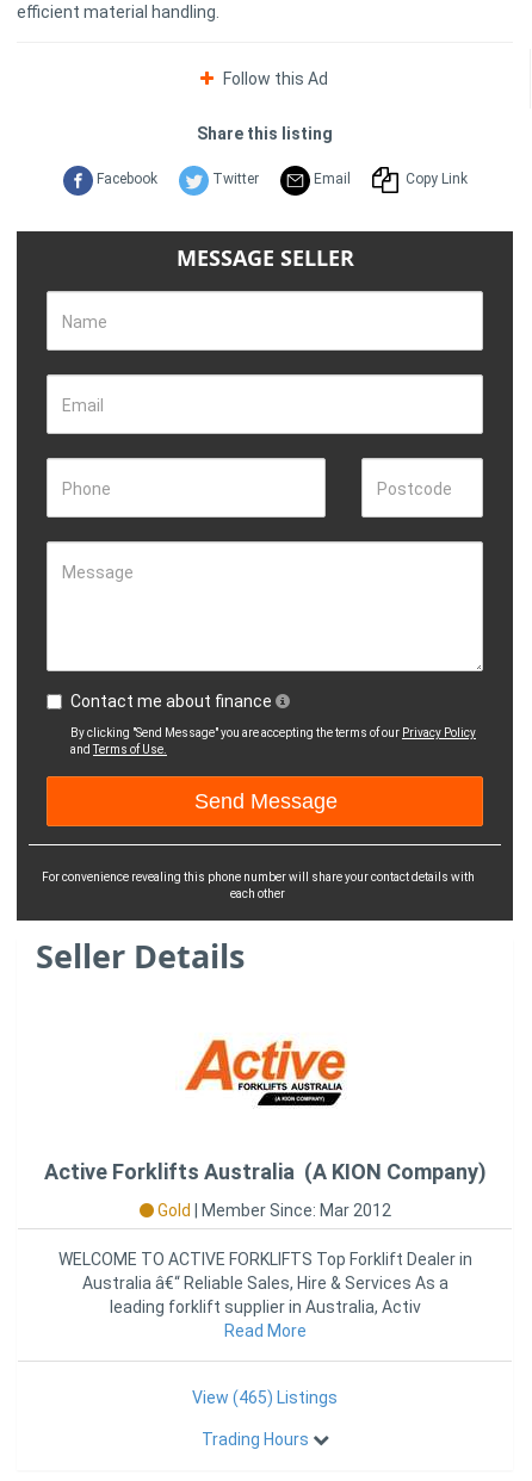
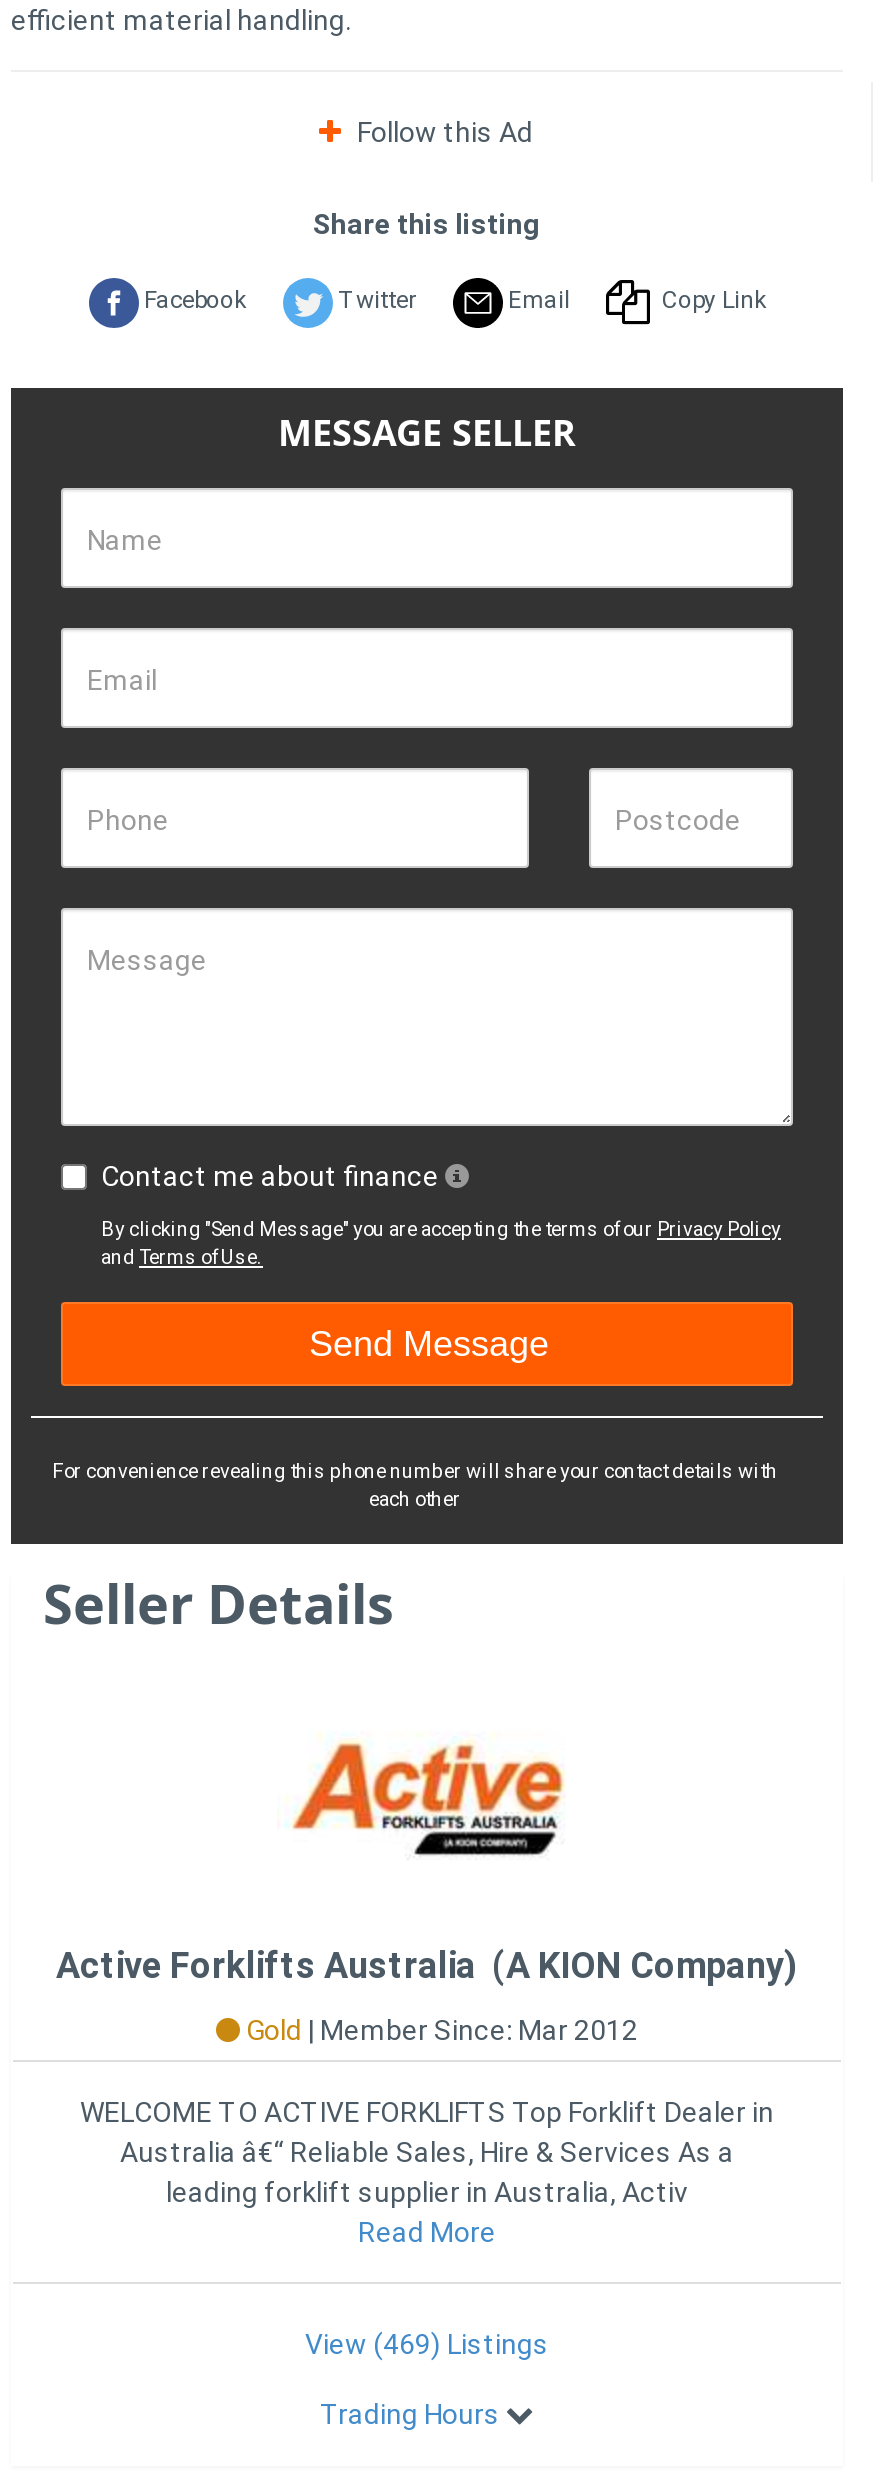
- View (465) Listings
+ View (469) Listings
